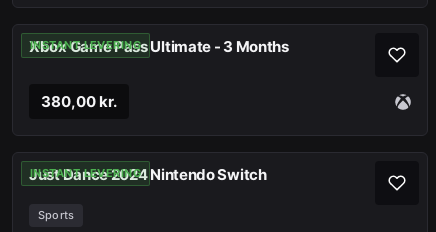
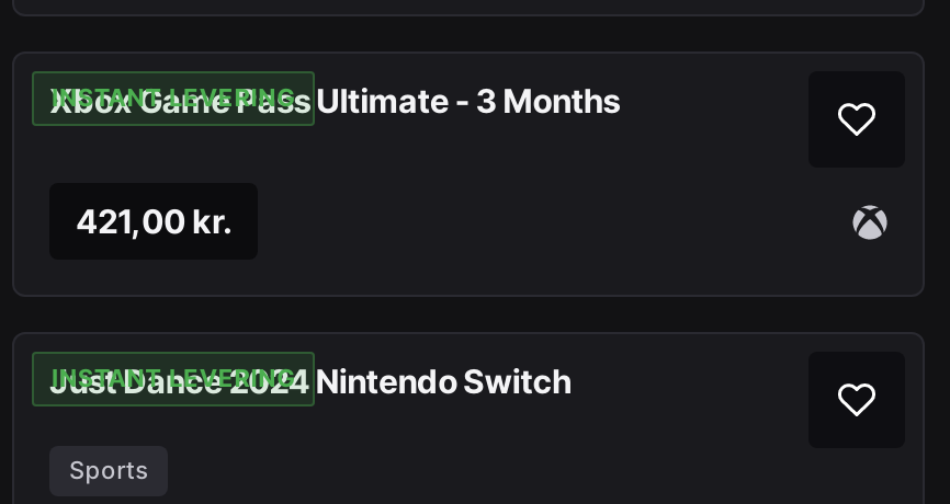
- 380,00 kr.
+ 421,00 kr.
